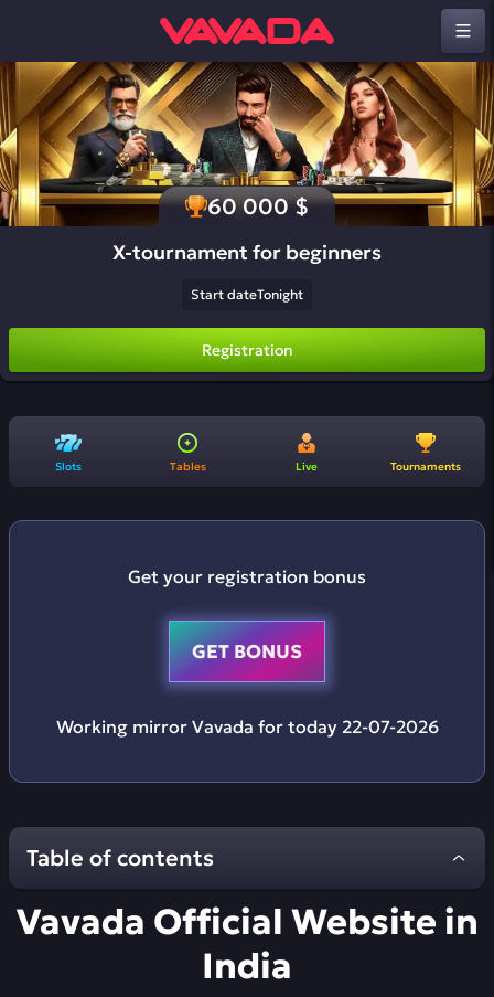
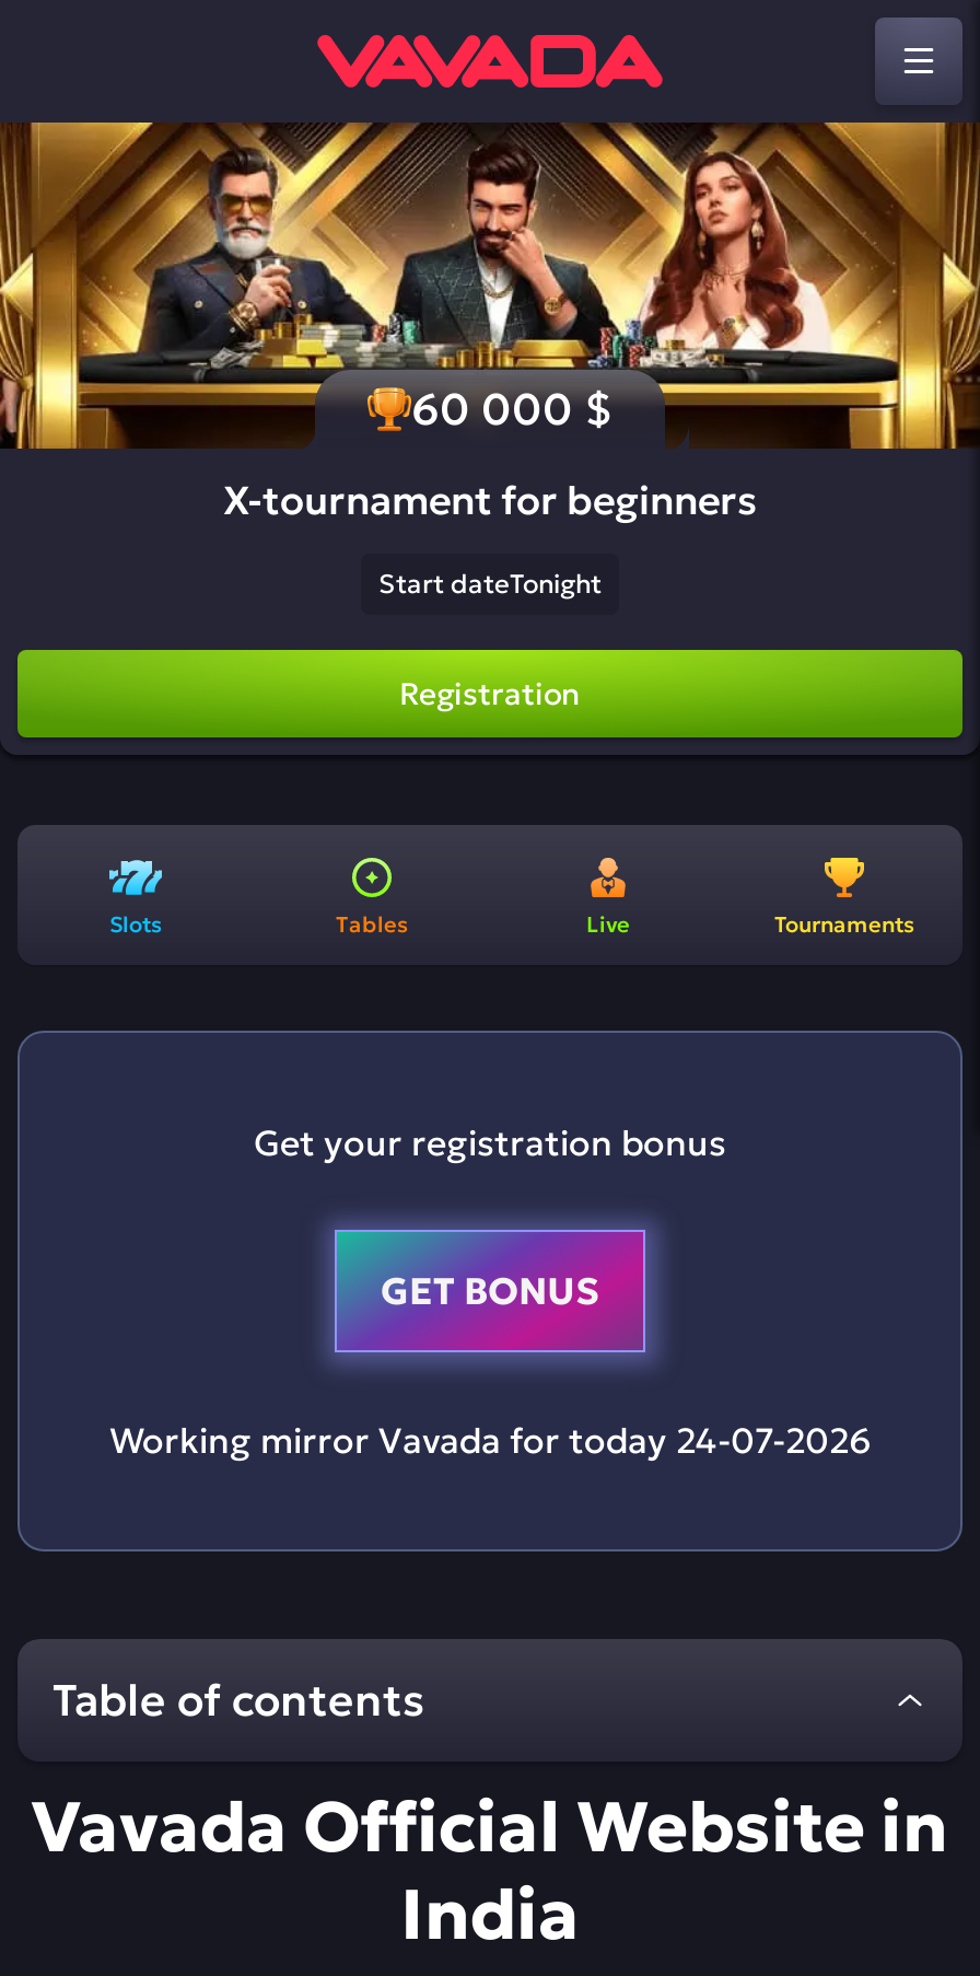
- Working mirror Vavada for today 22-07-2026
+ Working mirror Vavada for today 24-07-2026
